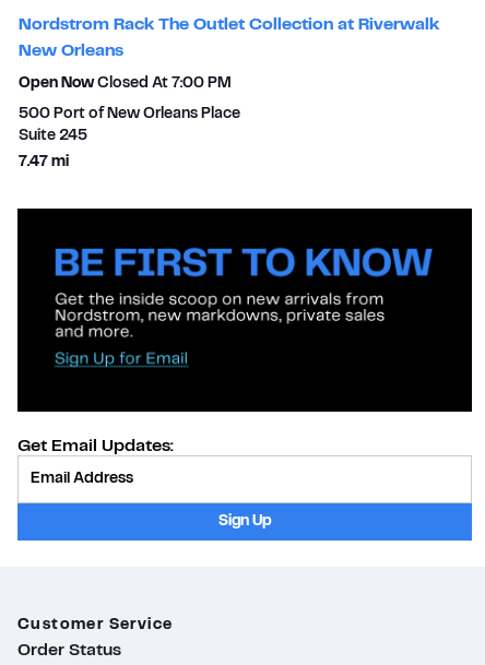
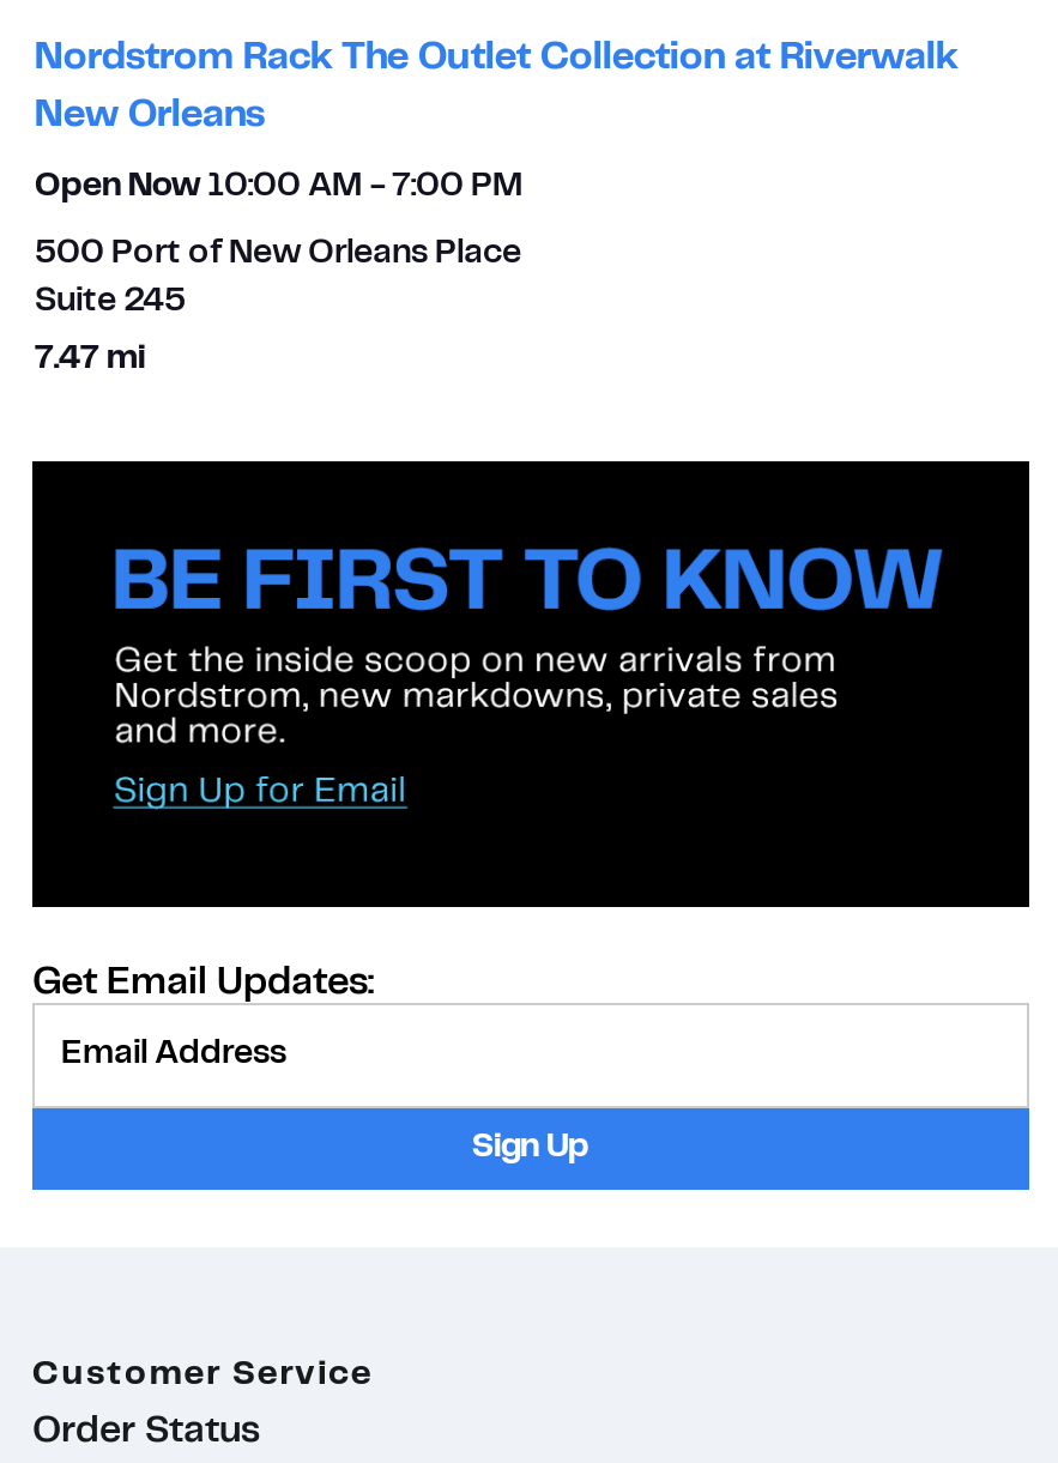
- Open Now Closed At 7:00 PM
+ Open Now 10:00 AM - 7:00 PM
